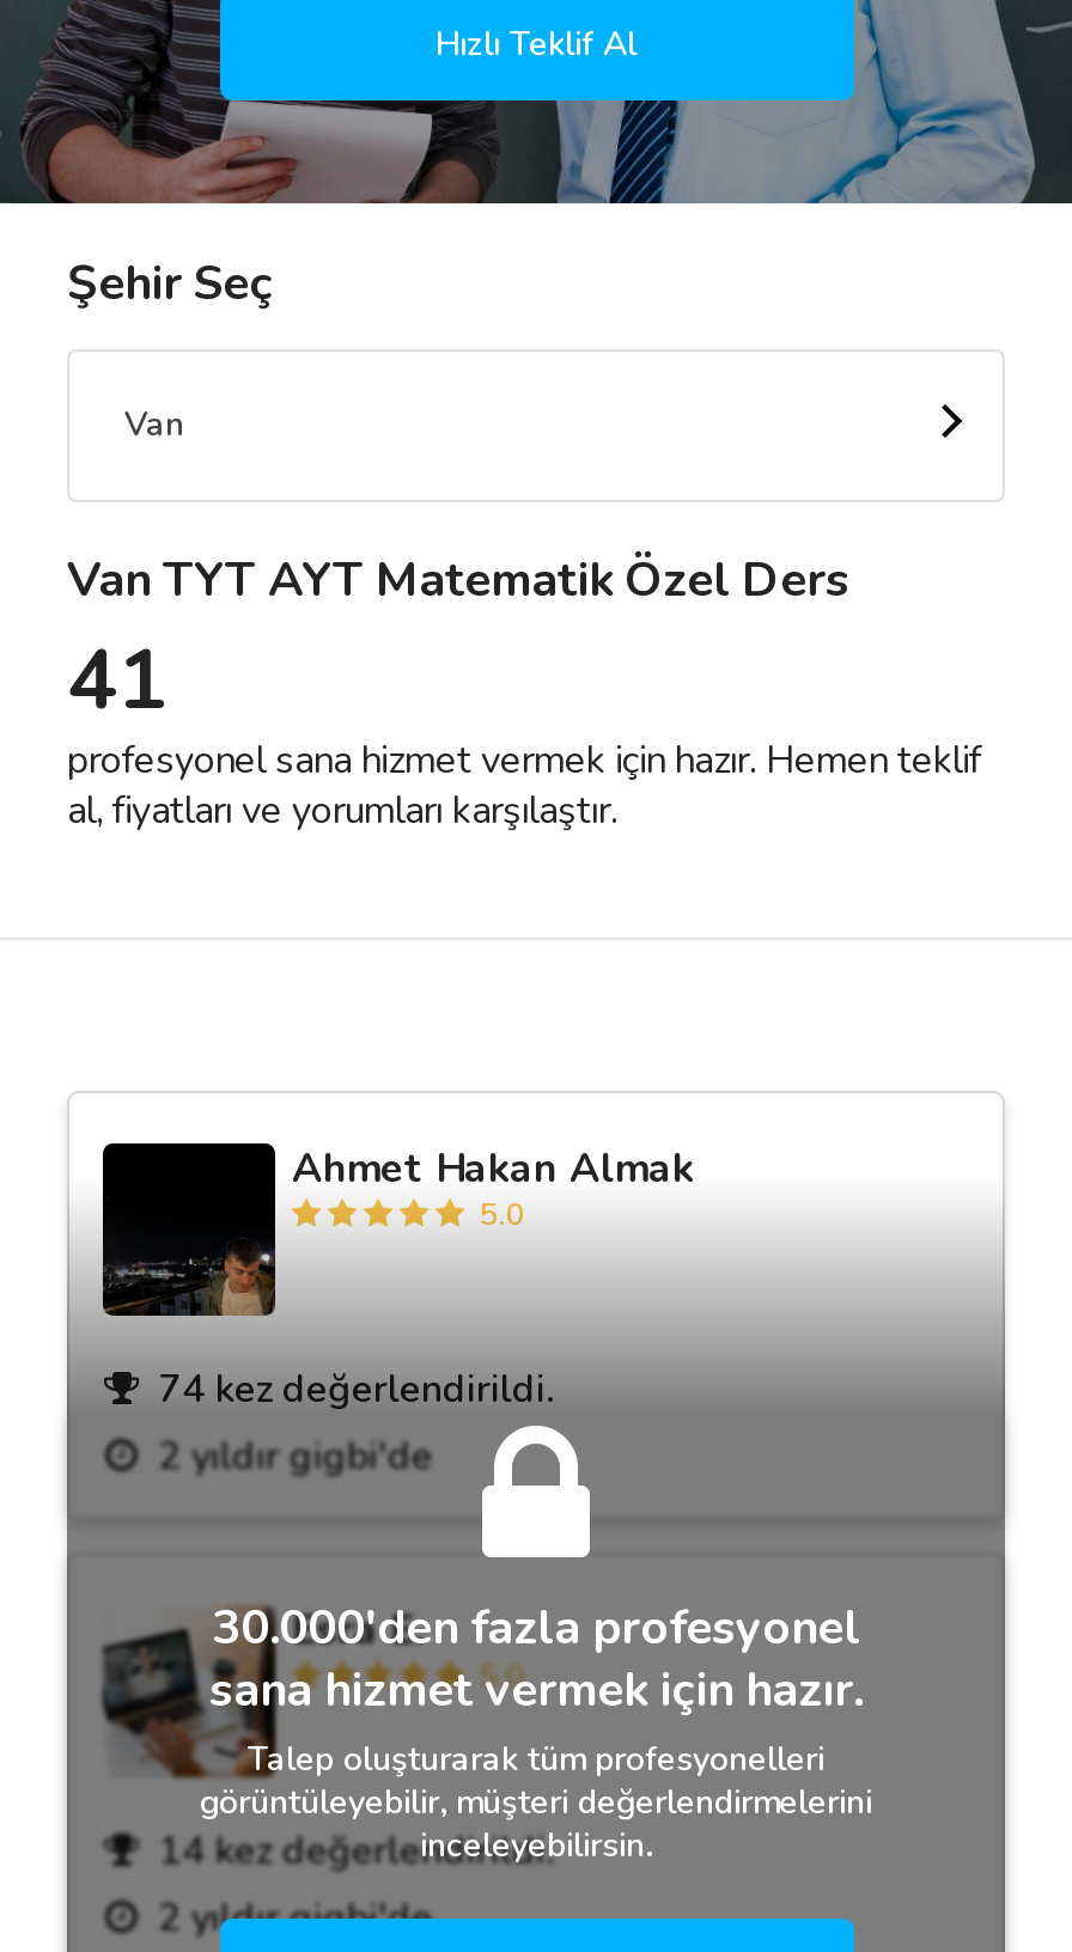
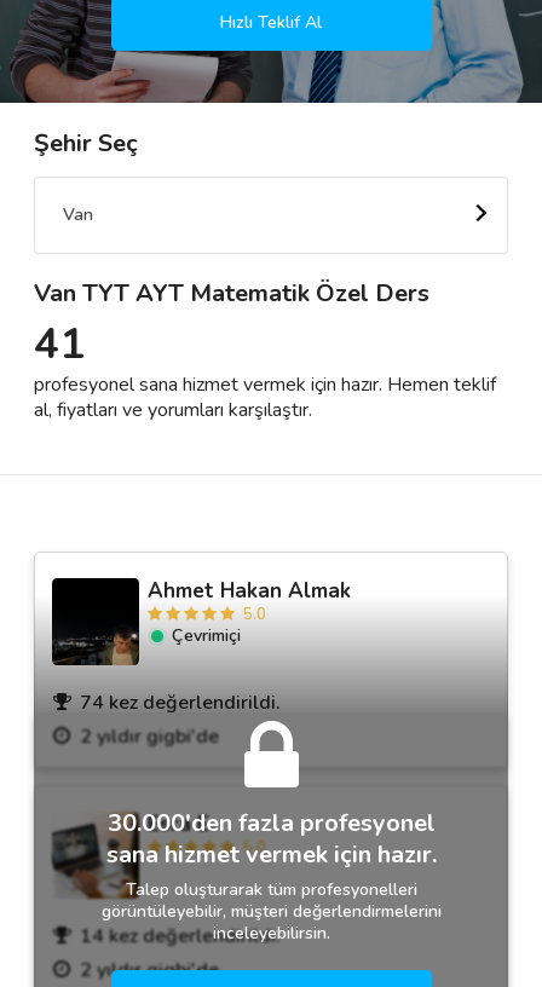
+ Çevrimiçi
